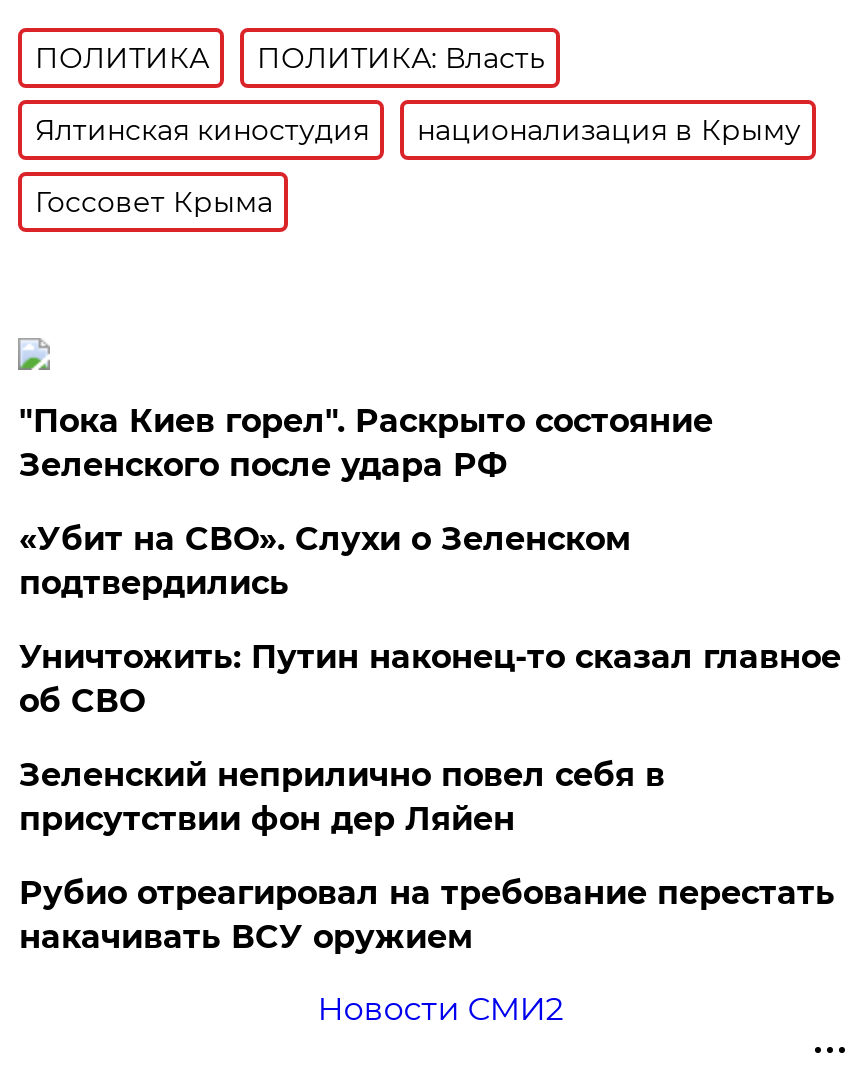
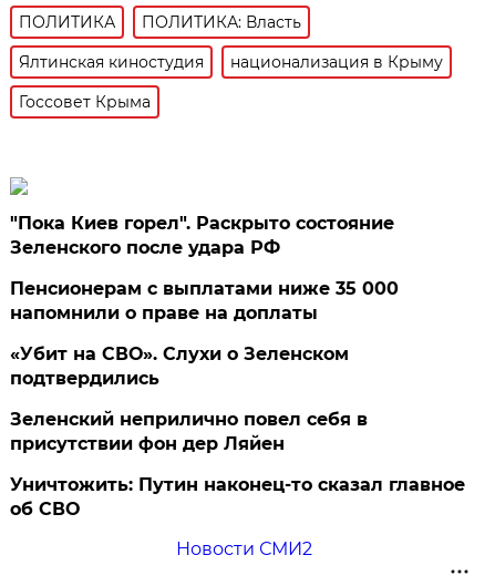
+ Пенсионерам с выплатами ниже 35 000
+ напомнили о праве на доплаты

moved down: «Убит на СВО». Слухи о Зеленском | подтвердились

moved down: Уничтожить: Путин наконец-то сказал главное | об СВО

- Рубио отреагировал на требование перестать
- накачивать ВСУ оружием
